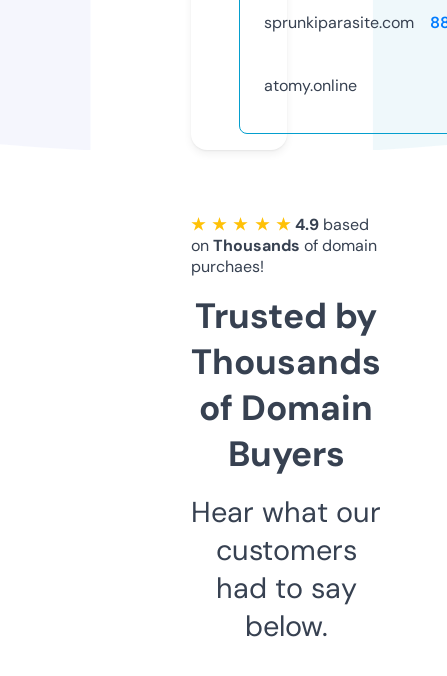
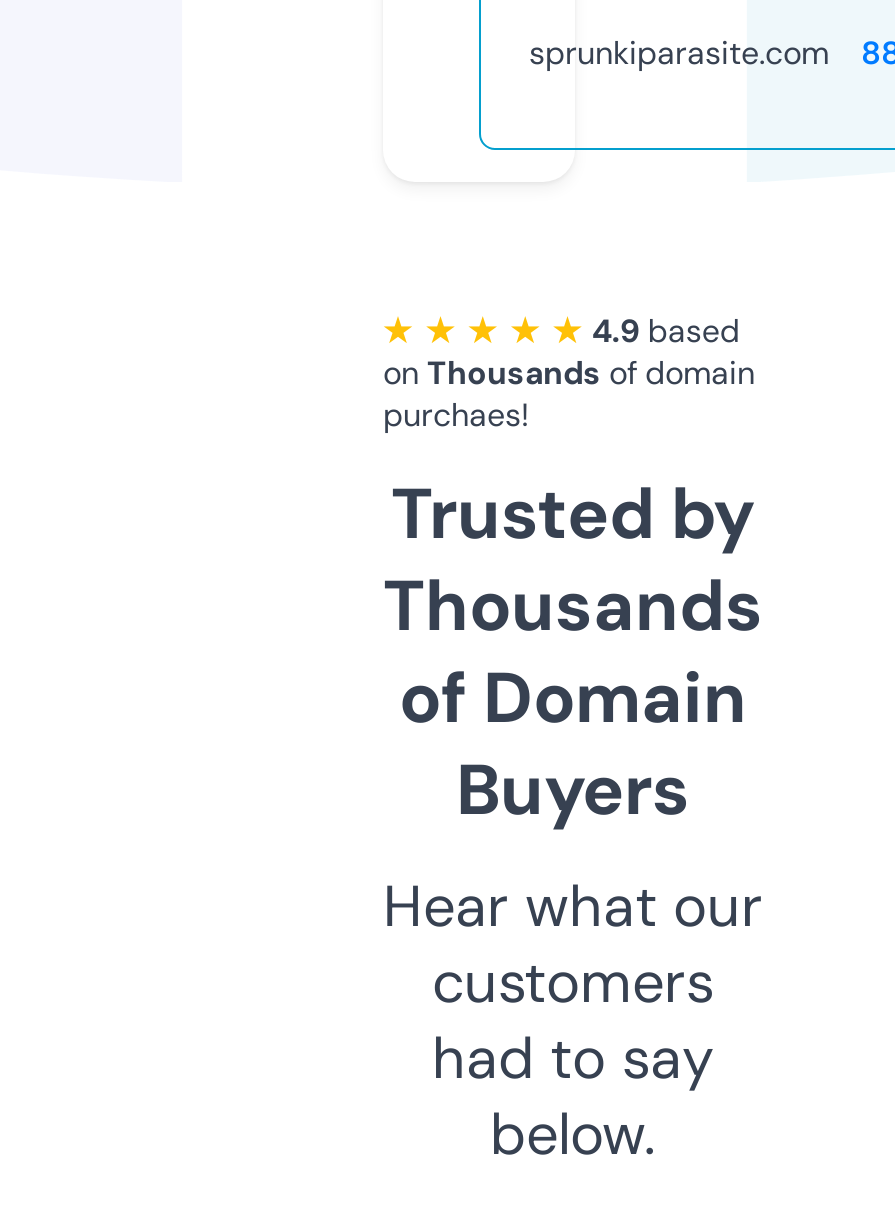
- atomy.online
